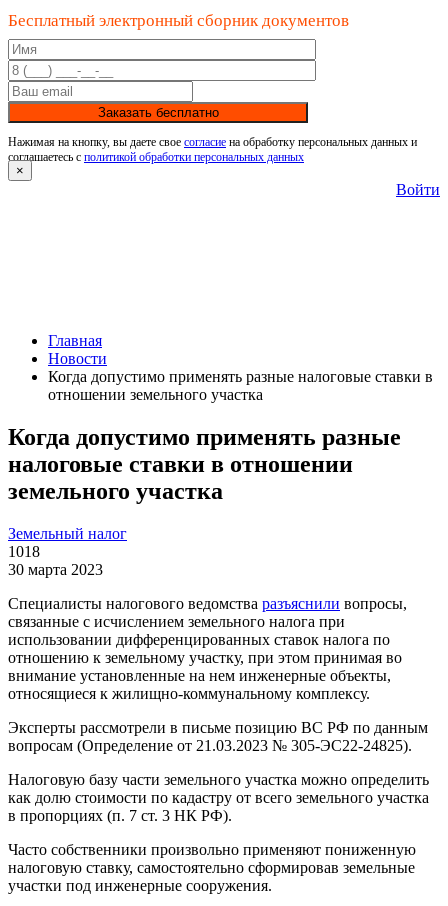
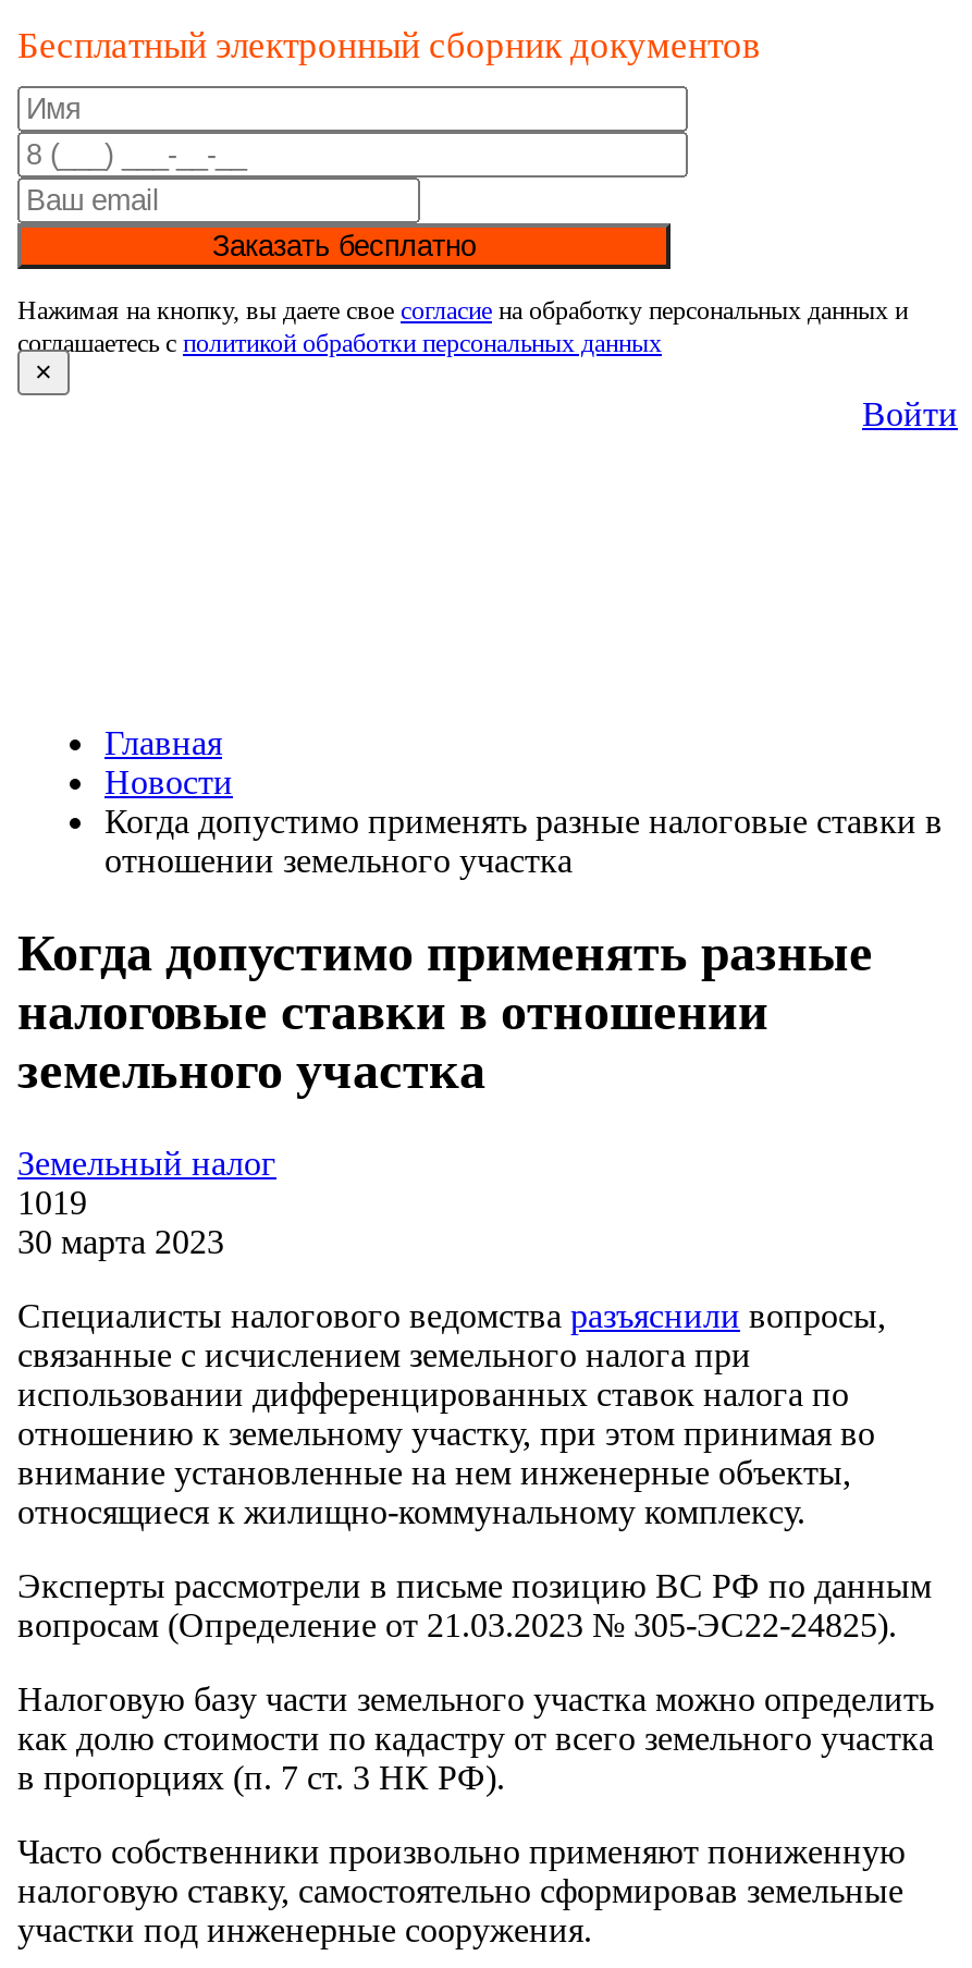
- 1018
+ 1019
